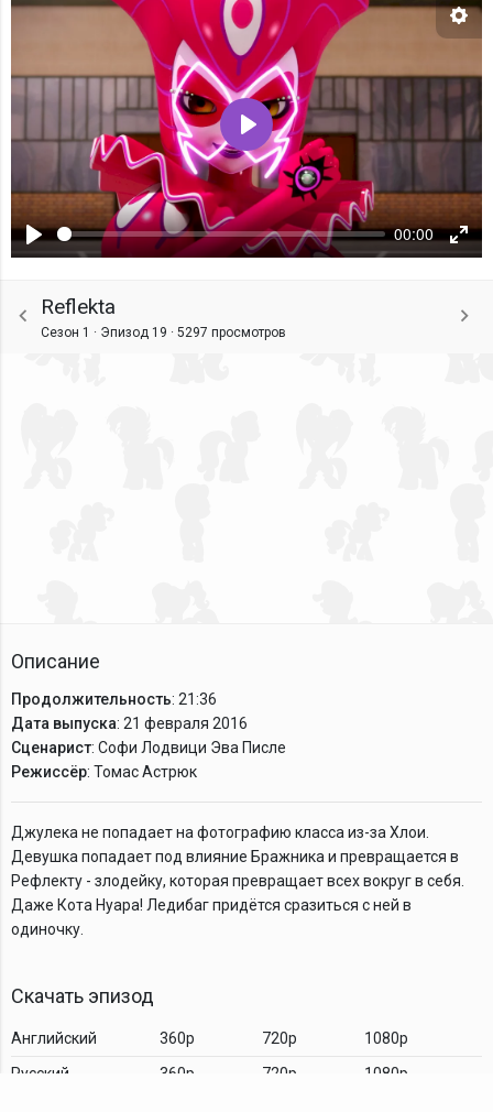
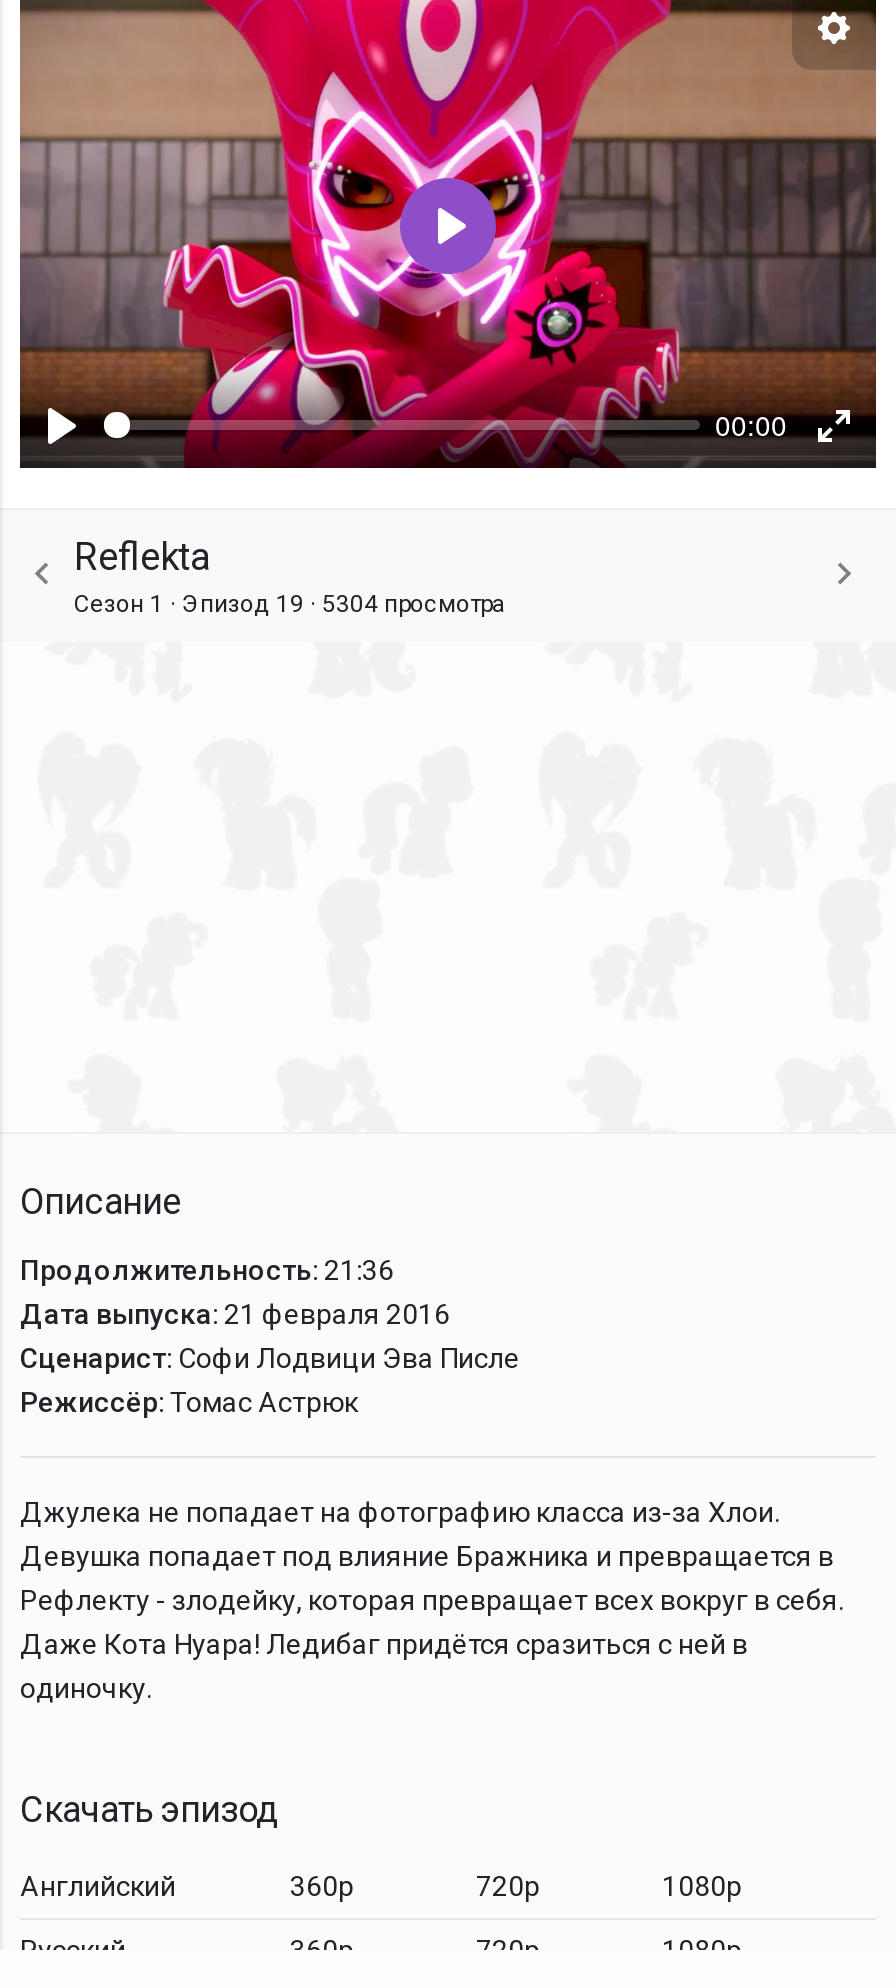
- Сезон 1 · Эпизод 19 · 5297 просмотров
+ Сезон 1 · Эпизод 19 · 5304 просмотра
